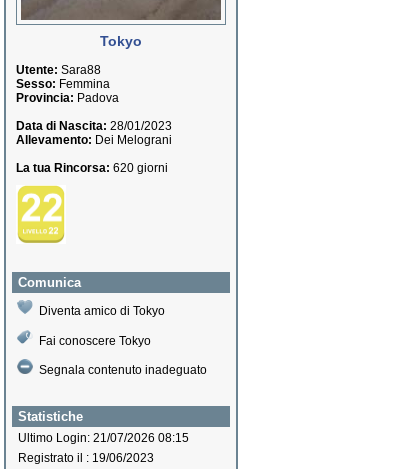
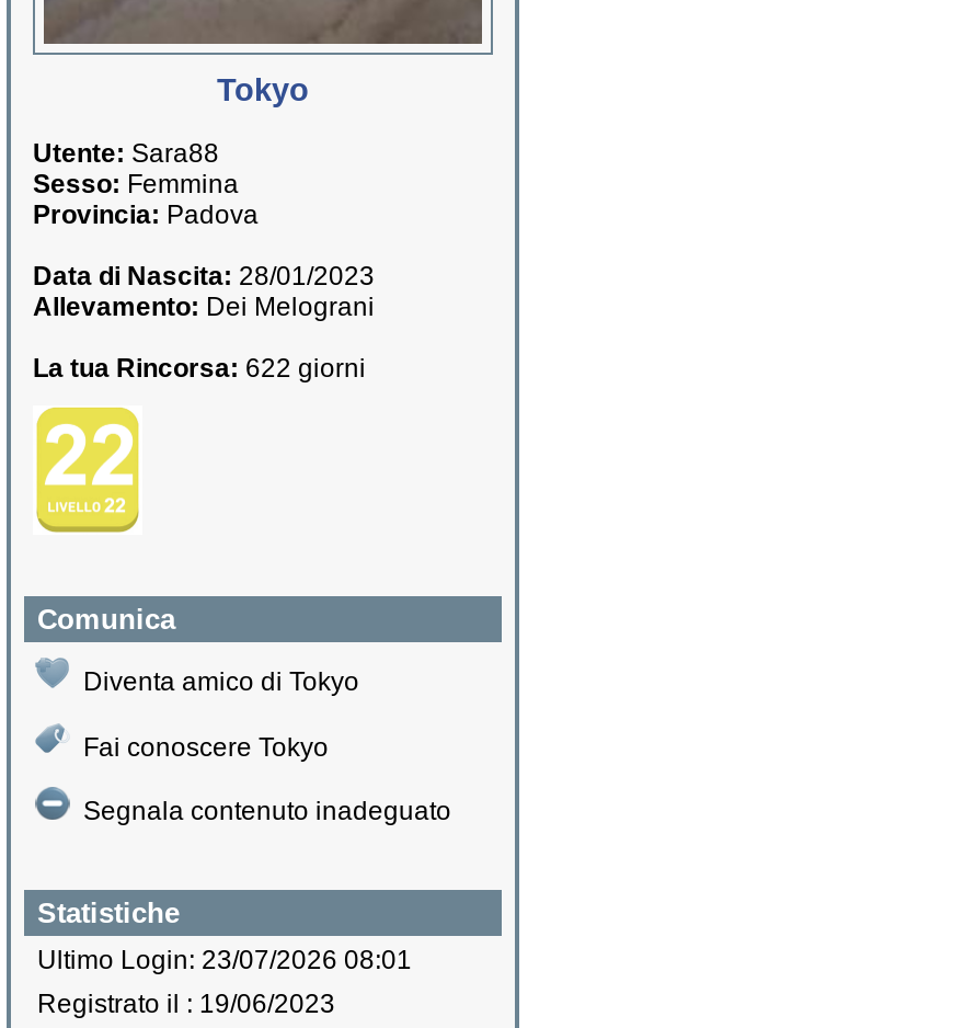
- La tua Rincorsa: 620 giorni
+ La tua Rincorsa: 622 giorni

- Ultimo Login: 21/07/2026 08:15
+ Ultimo Login: 23/07/2026 08:01
